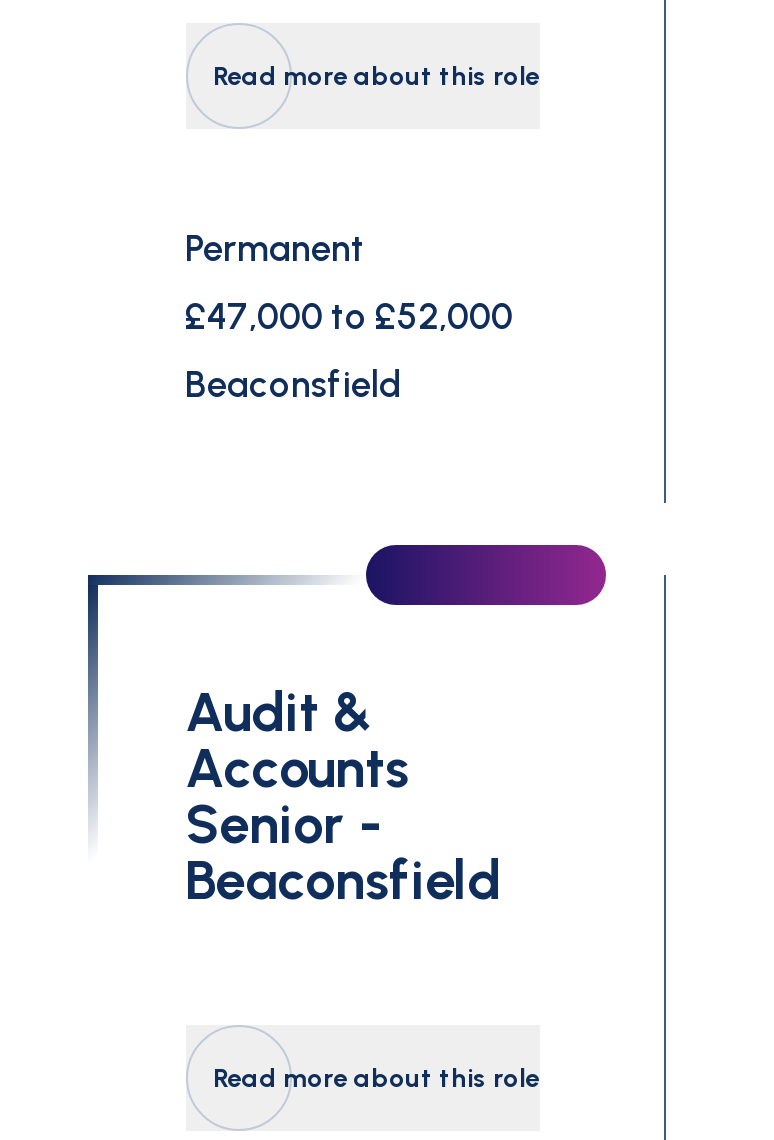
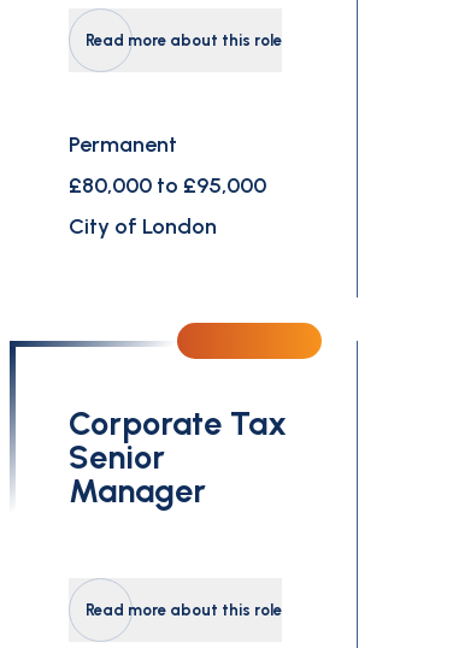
- £47,000 to £52,000
+ £80,000 to £95,000

- Beaconsfield
+ City of London

- [image]
- Audit &
- Accounts
- Senior -
- Beaconsfield
+ [image]
+ Corporate Tax
+ Senior
+ Manager
